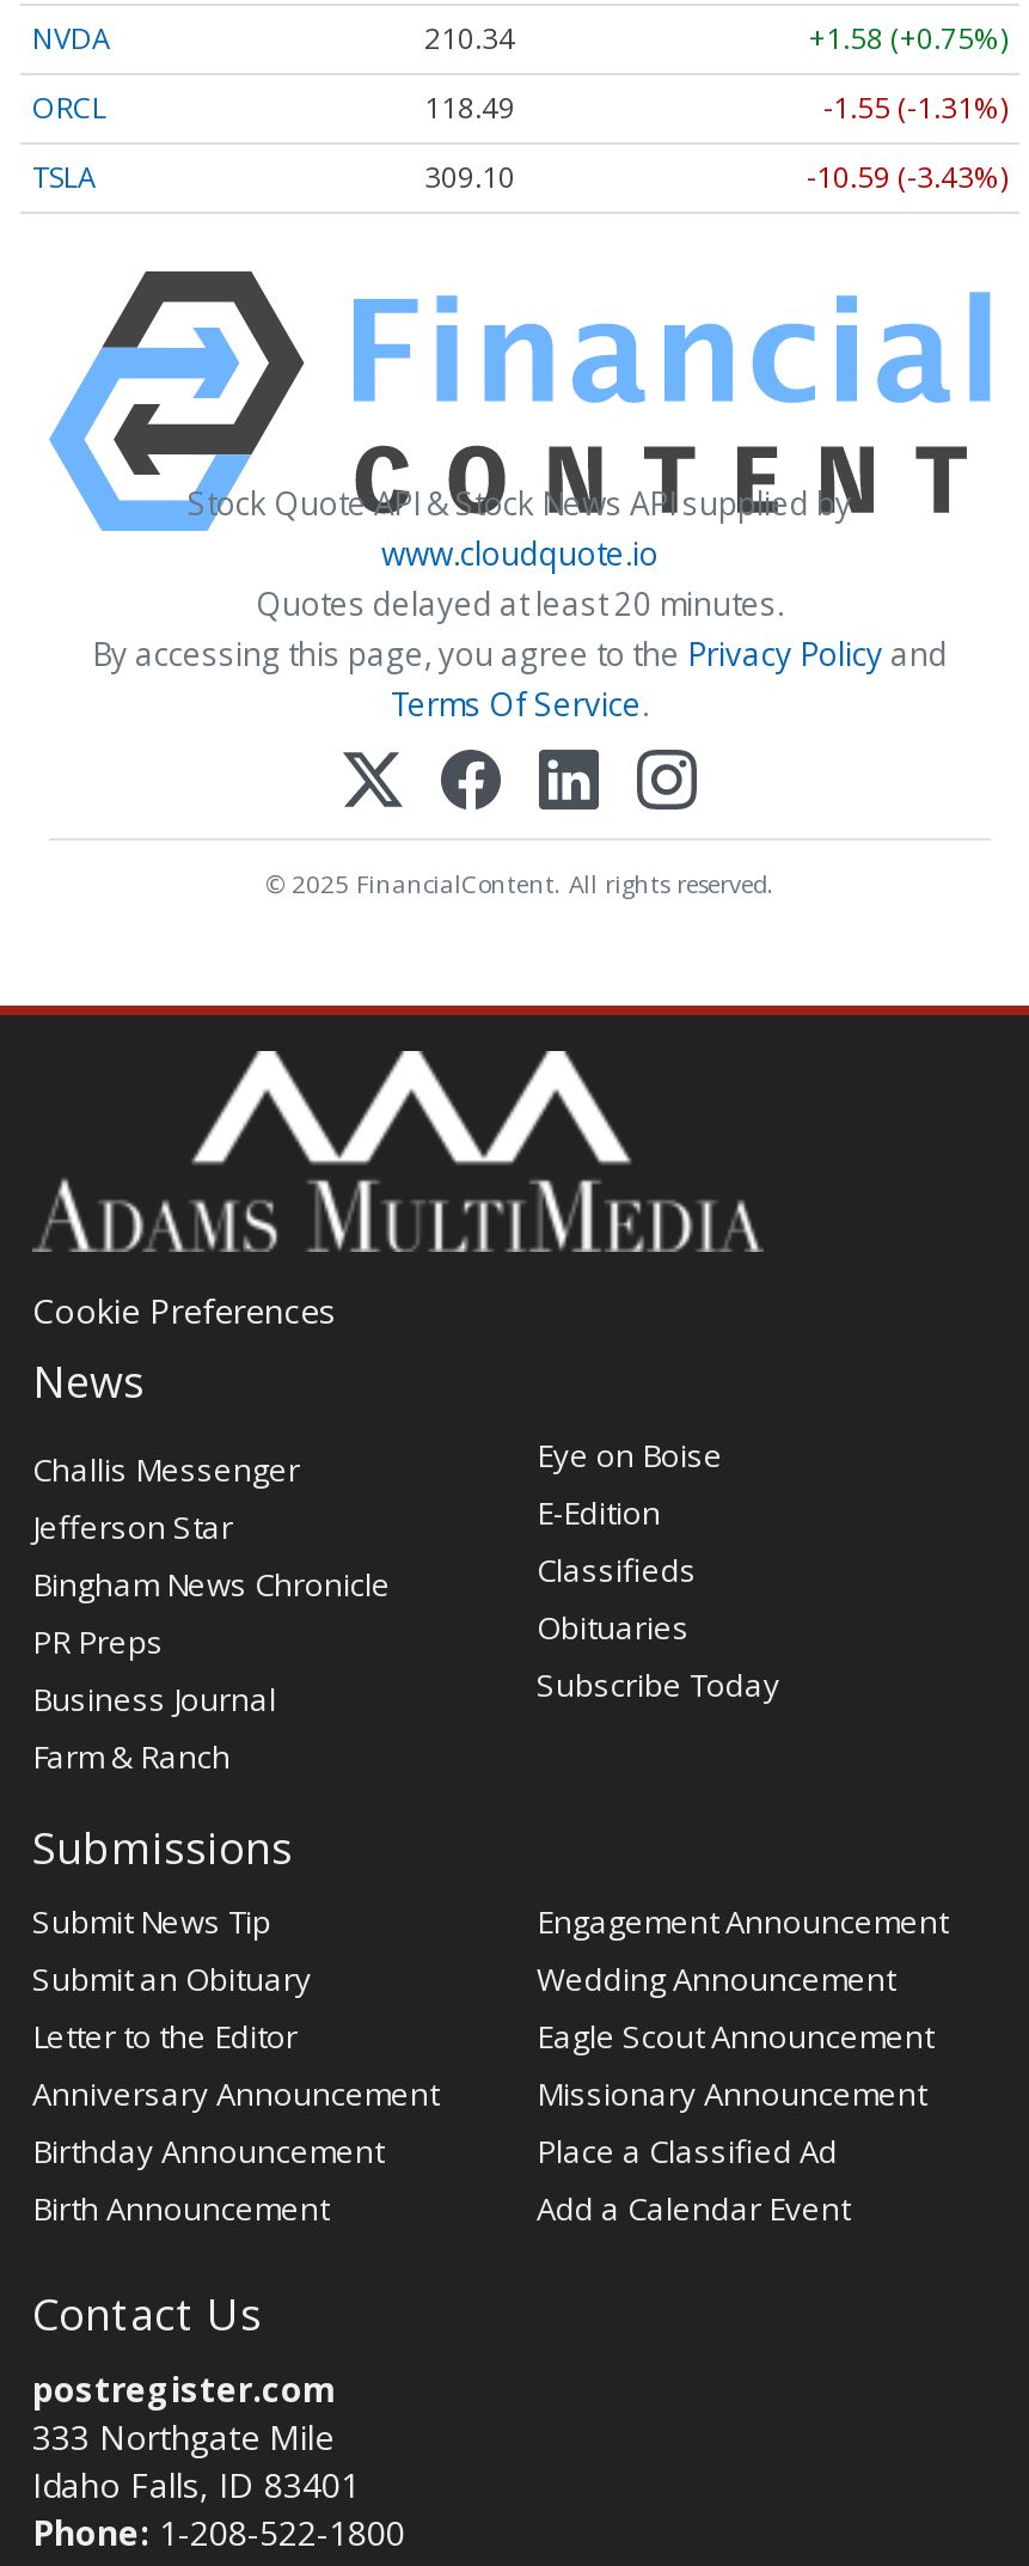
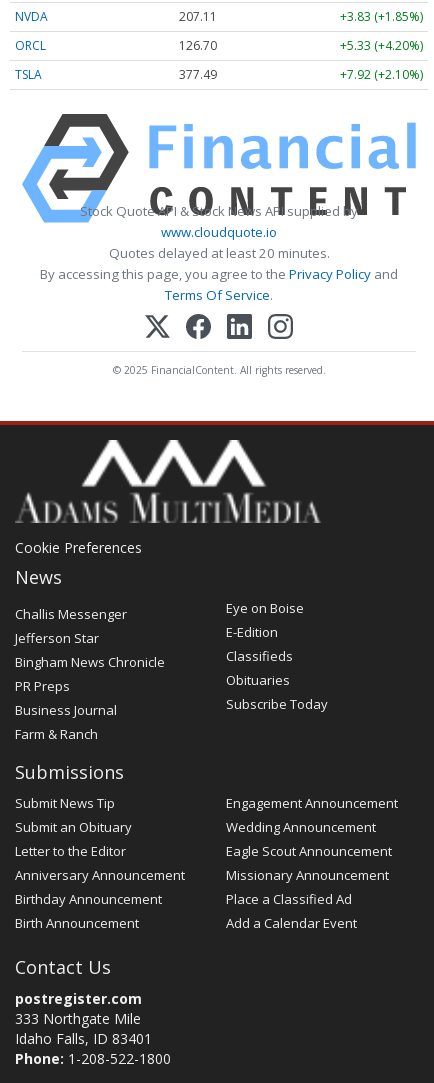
- 210.34
+ 207.11

- +1.58 (+0.75%)
+ +3.83 (+1.85%)

- 118.49
+ 126.70

- -1.55 (-1.31%)
+ +5.33 (+4.20%)

- 309.10
+ 377.49

- -10.59 (-3.43%)
+ +7.92 (+2.10%)
